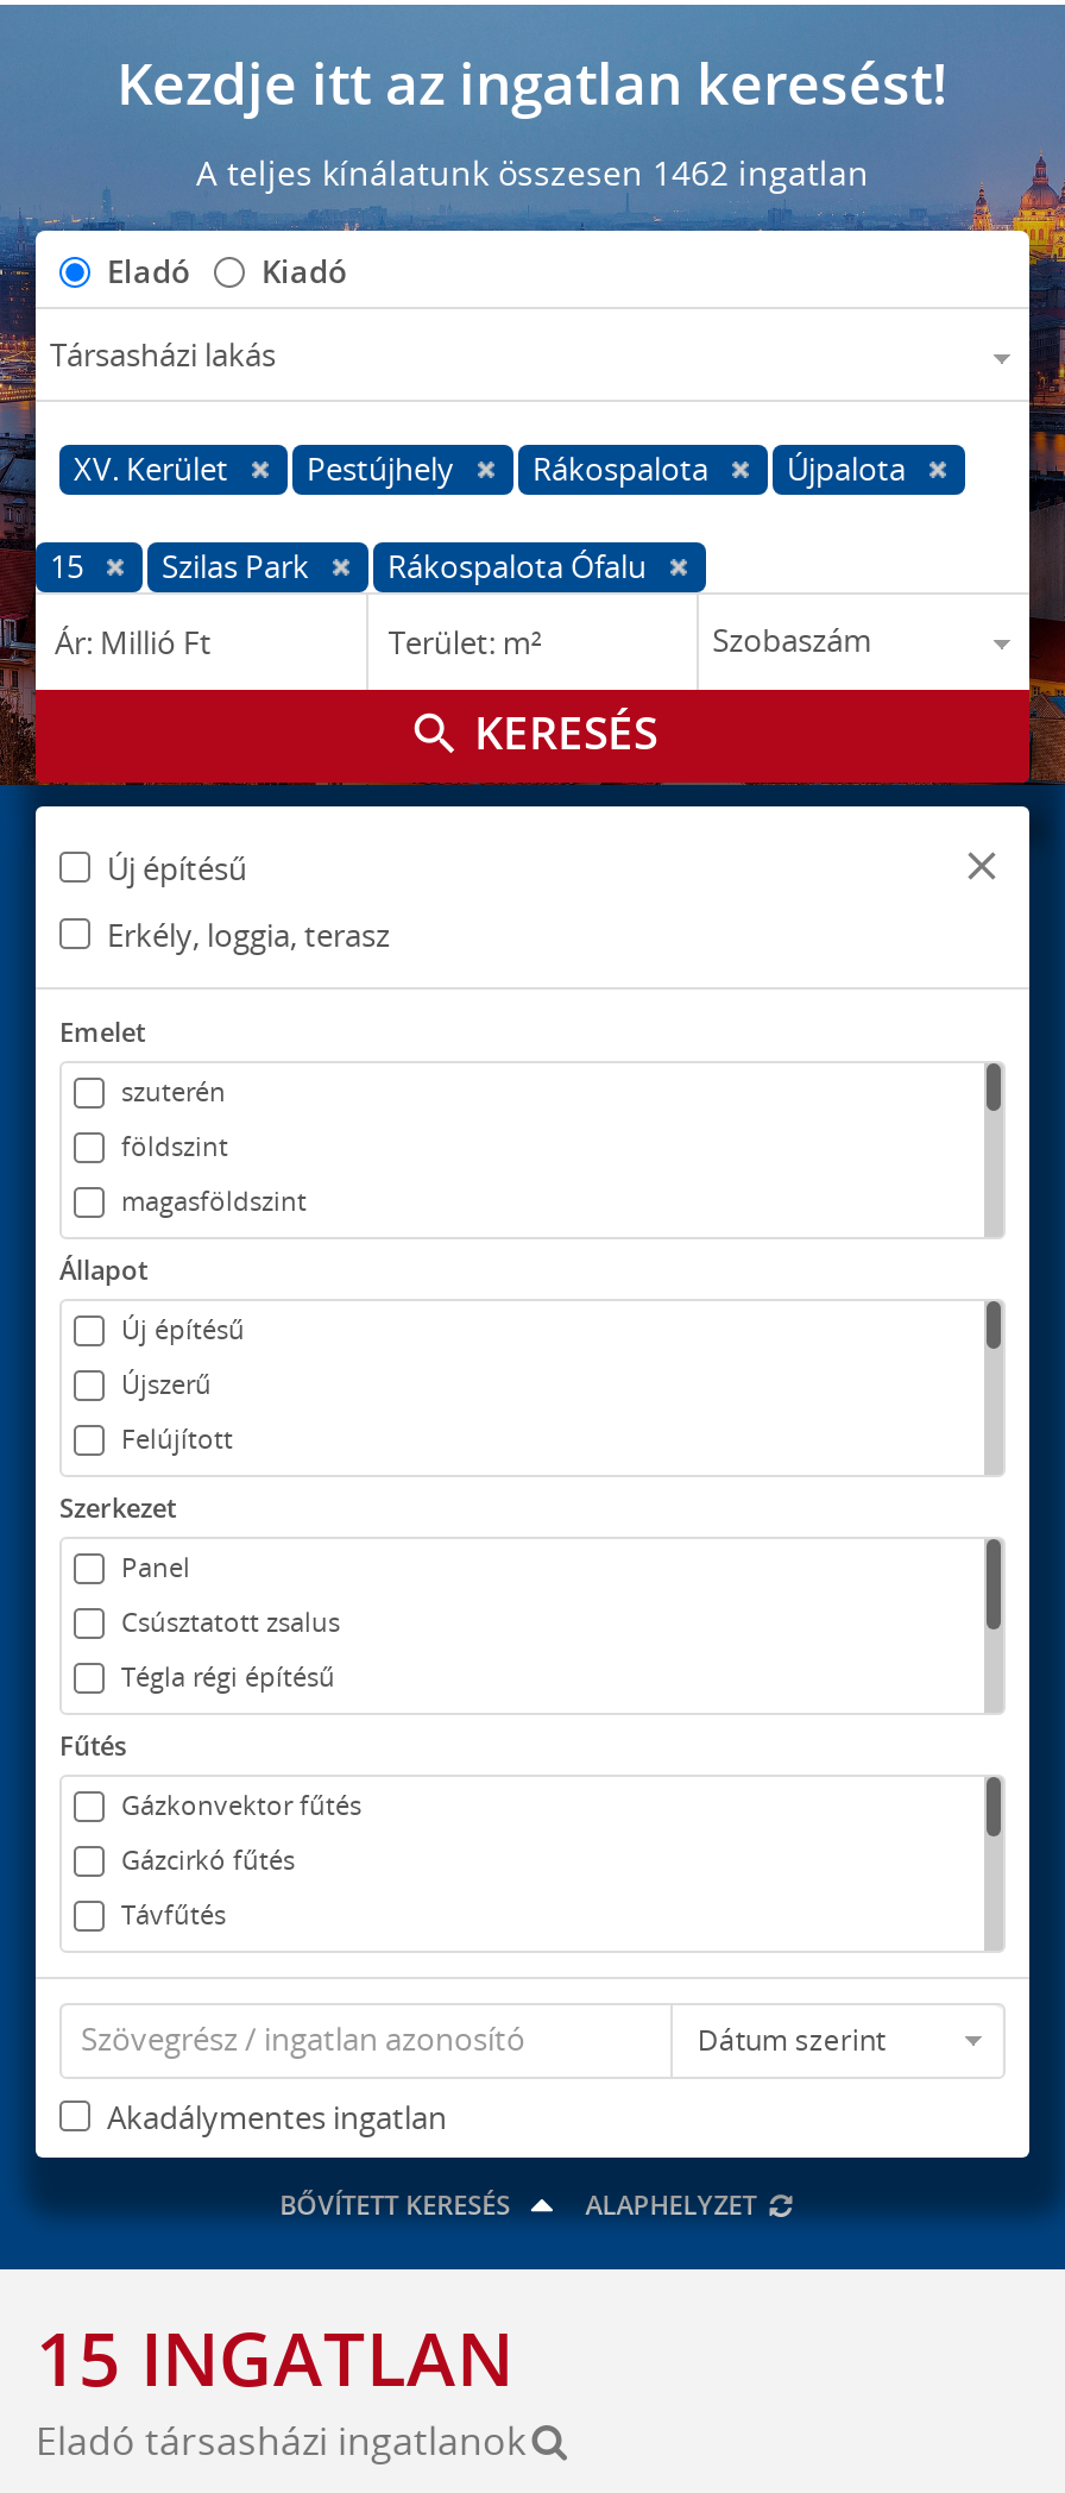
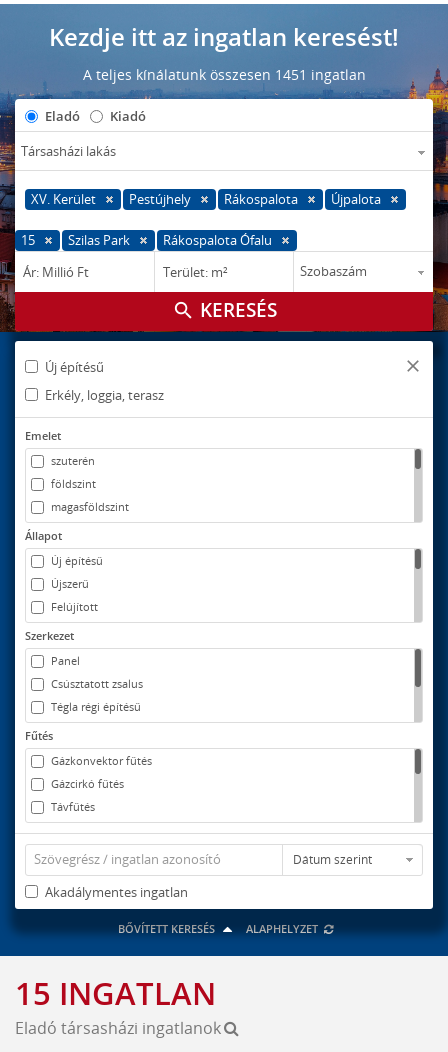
- A teljes kínálatunk összesen 1462 ingatlan
+ A teljes kínálatunk összesen 1451 ingatlan
